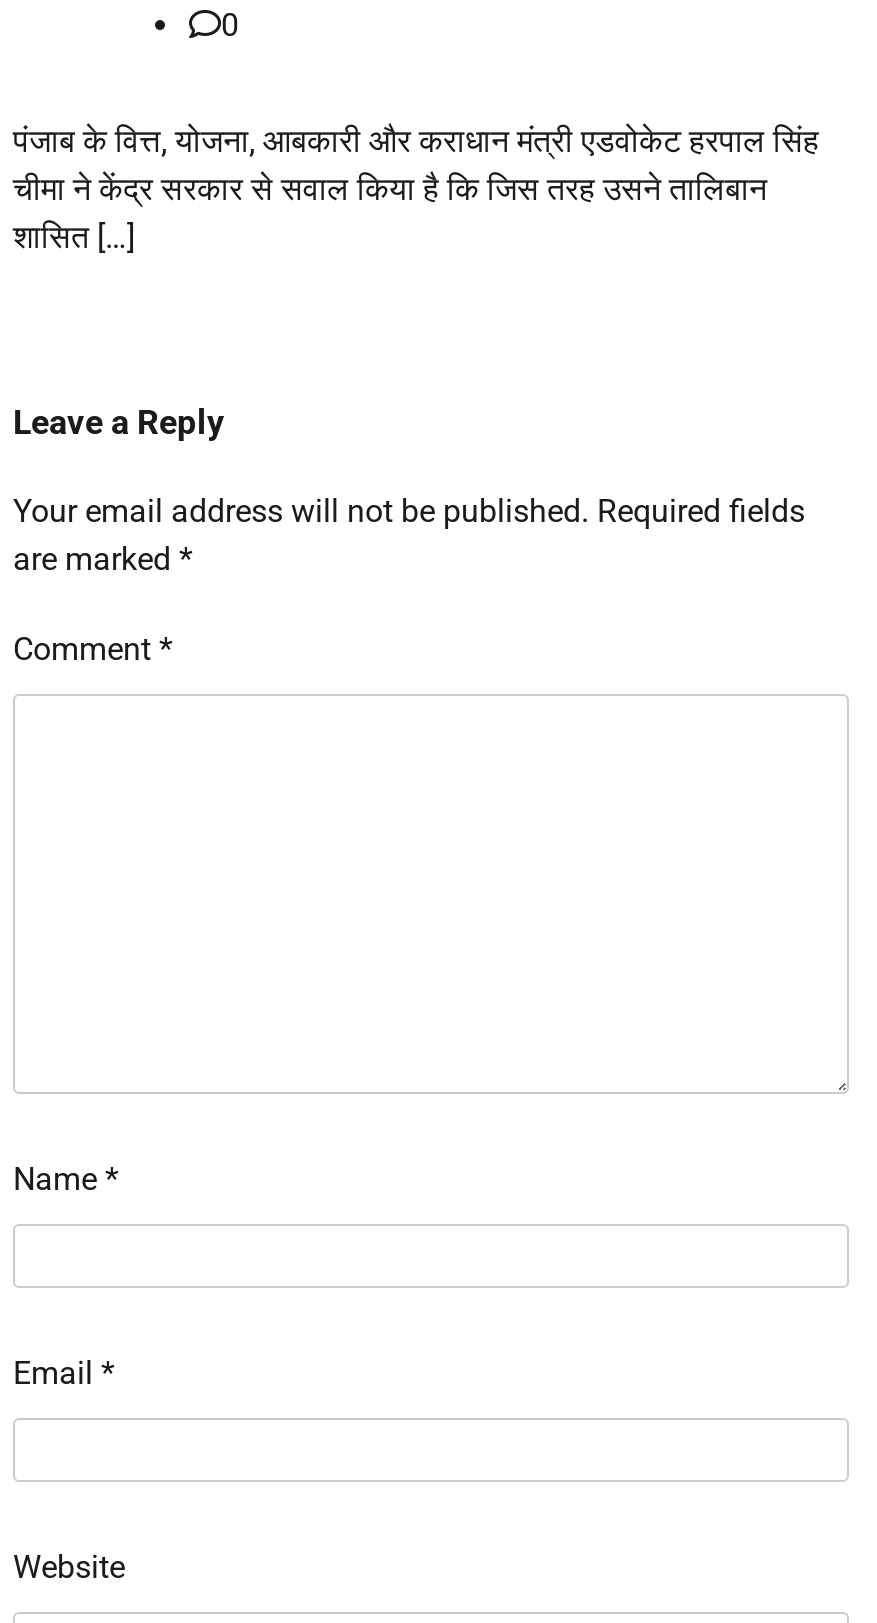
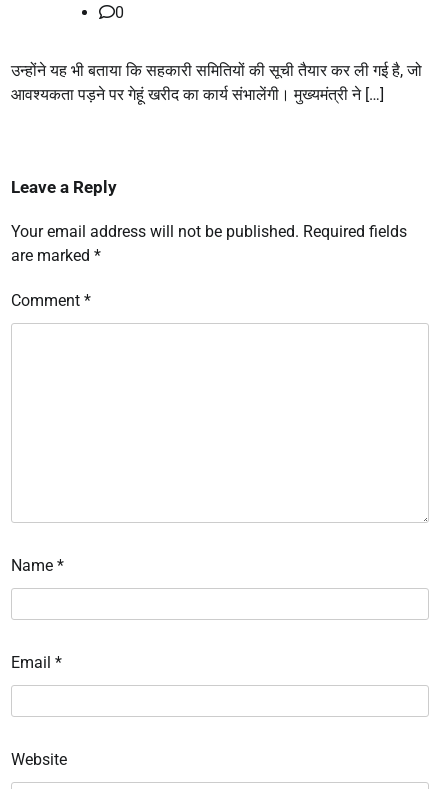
- पंजाब के वित्त, योजना, आबकारी और कराधान मंत्री एडवोकेट हरपाल सिंह
- चीमा ने केंद्र सरकार से सवाल किया है कि जिस तरह उसने तालिबान
- शासित […]
+ उन्होंने यह भी बताया कि सहकारी समितियों की सूची तैयार कर ली गई है, जो
+ आवश्यकता पड़ने पर गेहूं खरीद का कार्य संभालेंगी। मुख्यमंत्री ने […]
